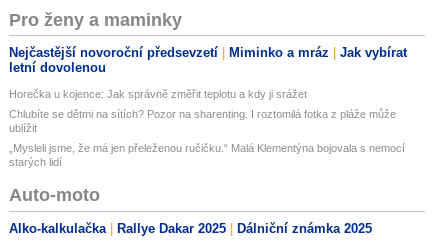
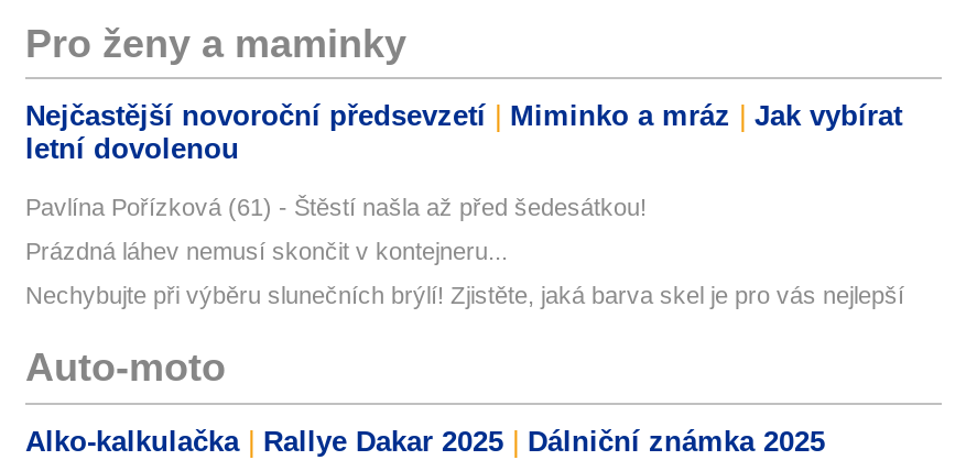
- Horečka u kojence: Jak správně změřit teplotu a kdy ji srážet
+ Pavlína Pořízková (61) - Štěstí našla až před šedesátkou!

- Chlubíte se dětmi na sítích? Pozor na sharenting. I roztomilá fotka z pláže může
- ublížit
+ Prázdná láhev nemusí skončit v kontejneru...

- „Mysleli jsme, že má jen přeleženou ručičku.“ Malá Klementýna bojovala s nemocí
- starých lidí
+ Nechybujte při výběru slunečních brýlí! Zjistěte, jaká barva skel je pro vás nejlepší
